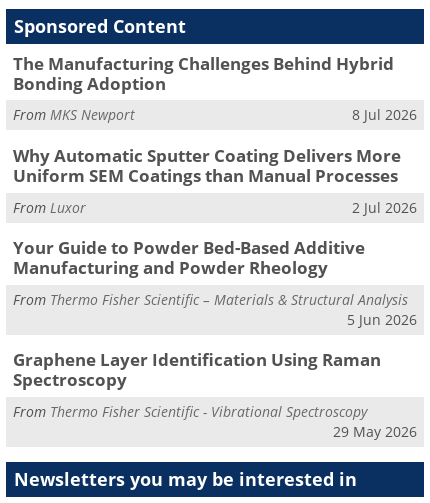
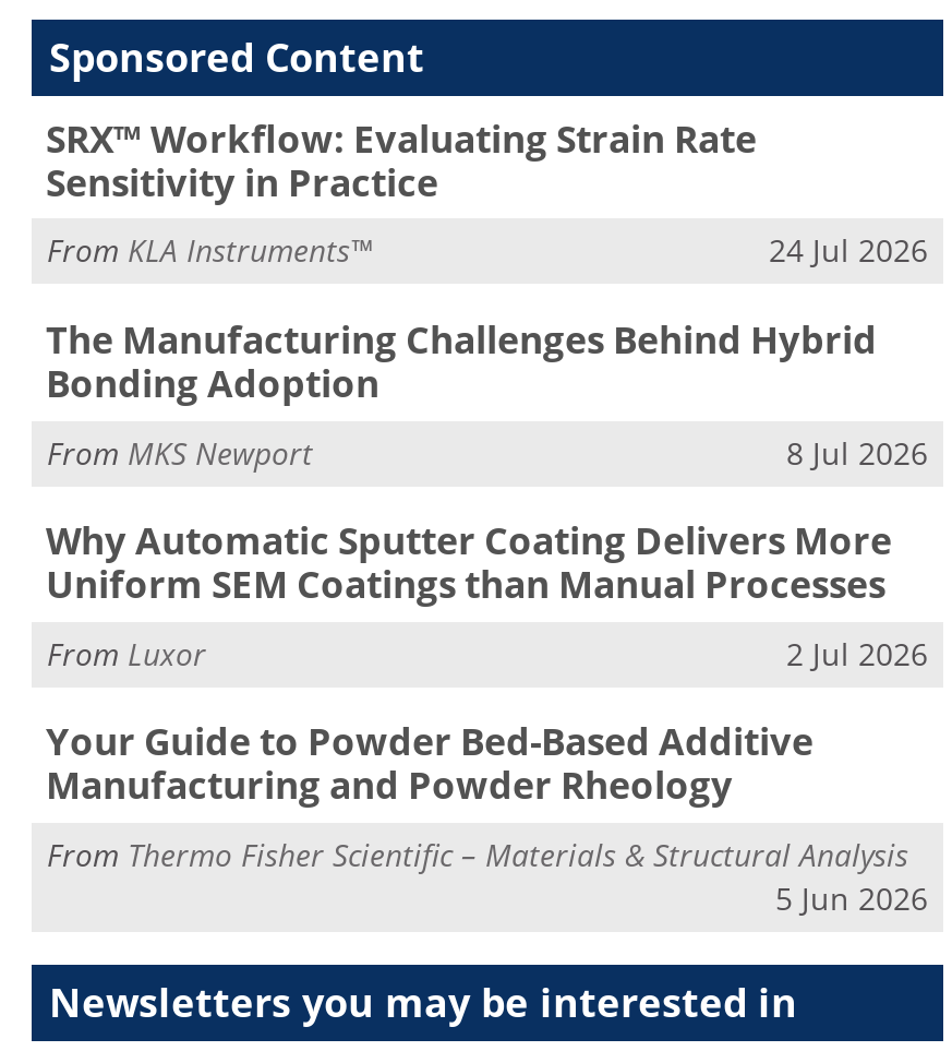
+ SRX™ Workflow: Evaluating Strain Rate
+ Sensitivity in Practice
+ From KLA Instruments™
+ 24 Jul 2026

moved down: The Manufacturing Challenges Behind Hybrid | Bonding Adoption | From MKS Newport | ... | From Thermo Fisher Scientific – Materials & Structural Analysis | 5 Jun 2026

- Graphene Layer Identification Using Raman
- Spectroscopy
- From Thermo Fisher Scientific - Vibrational Spectroscopy
- 29 May 2026
